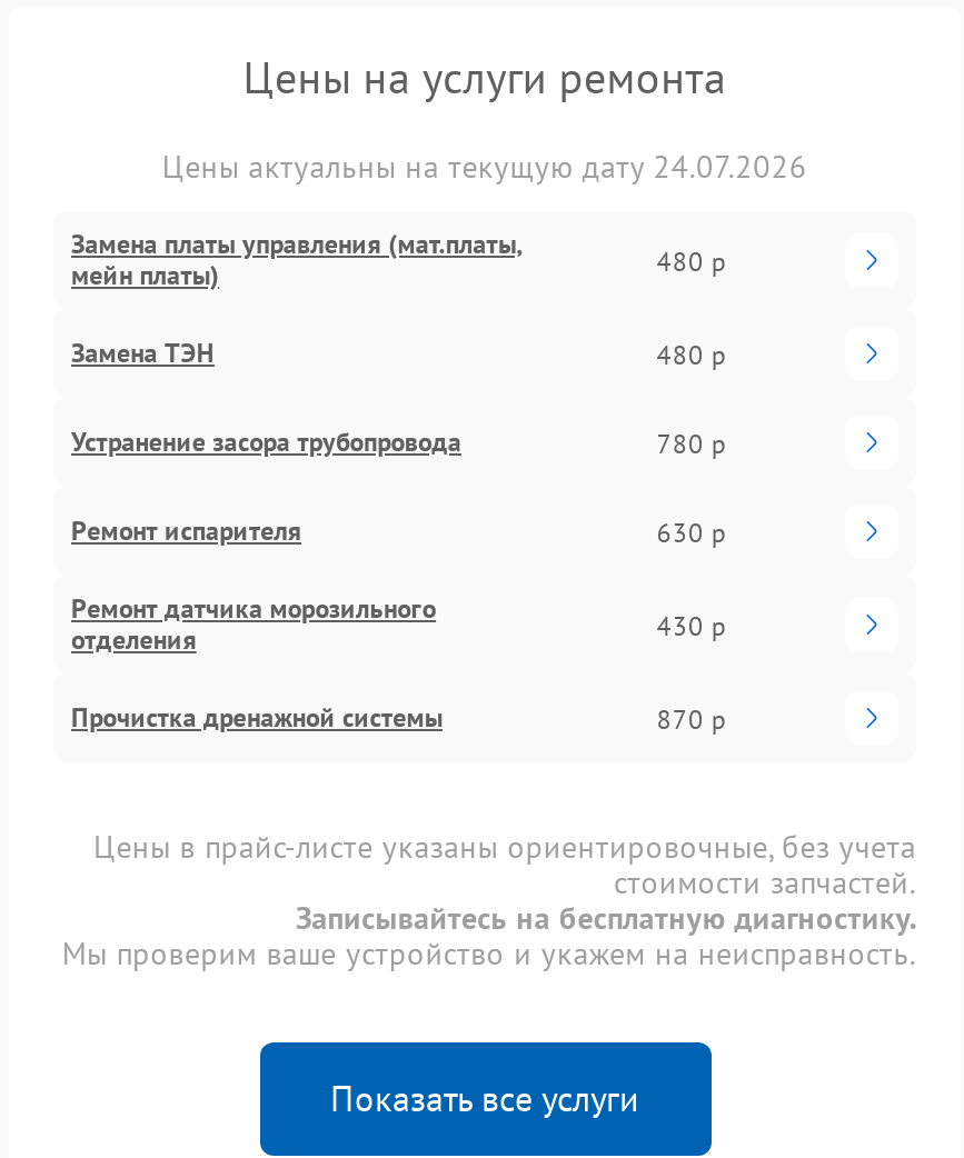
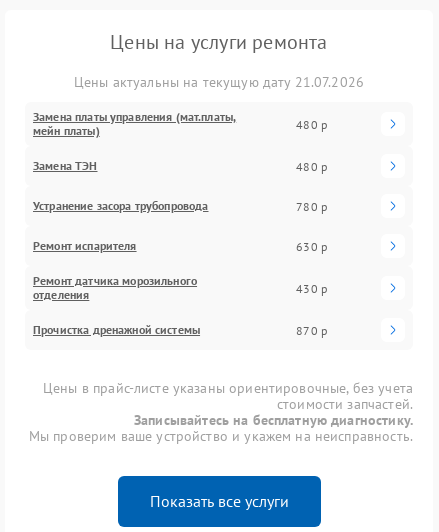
- Цены актуальны на текущую дату 24.07.2026
+ Цены актуальны на текущую дату 21.07.2026
